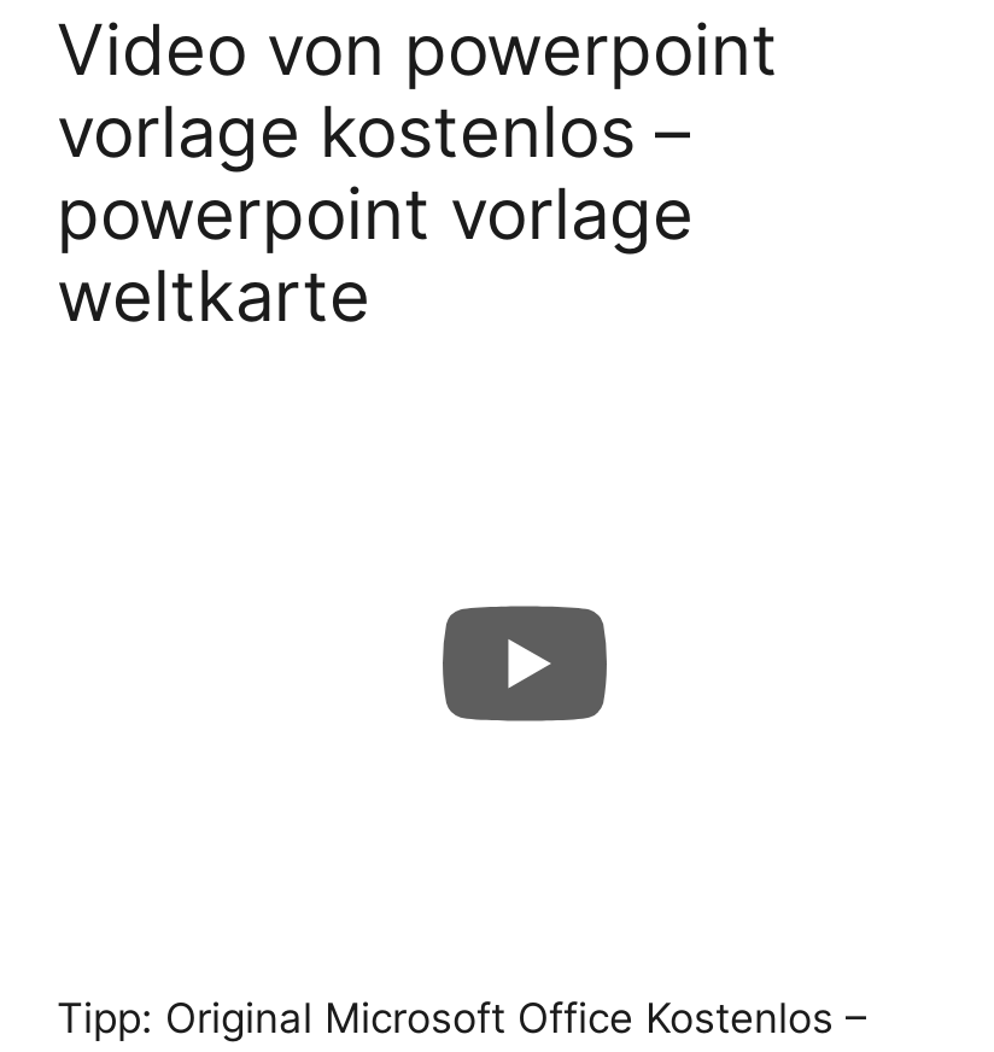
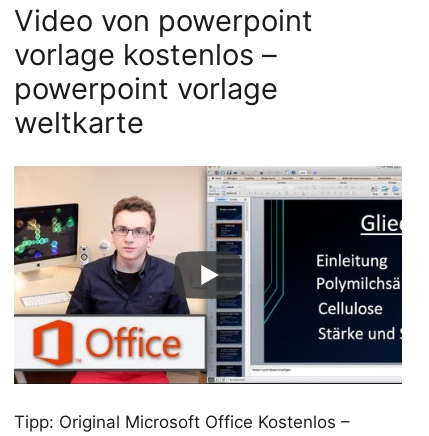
+ [image]
